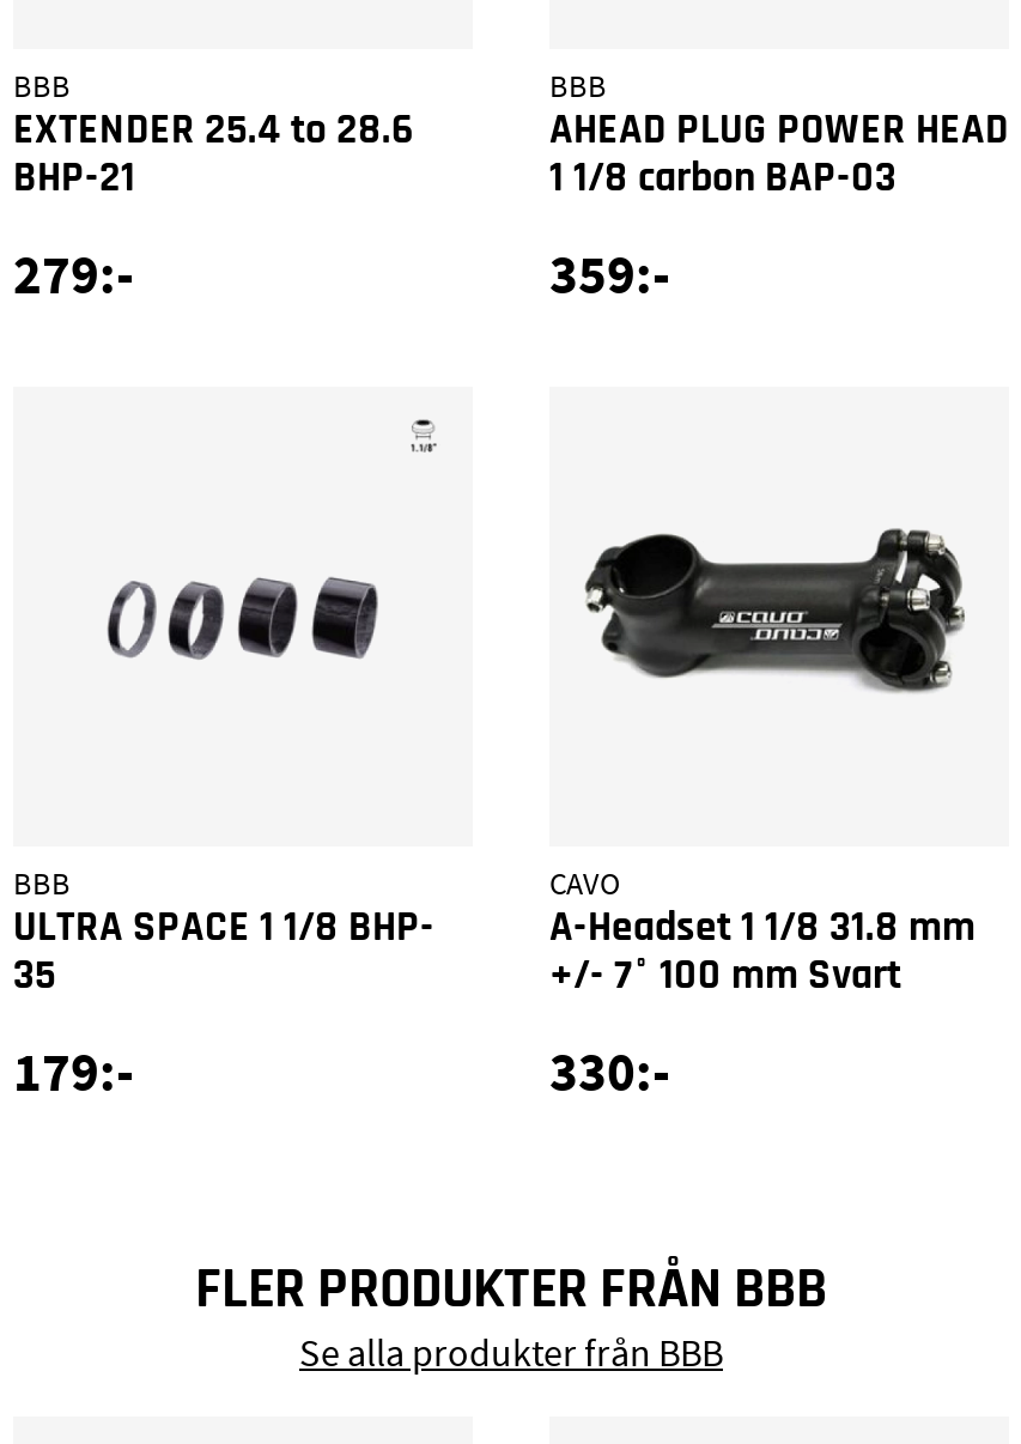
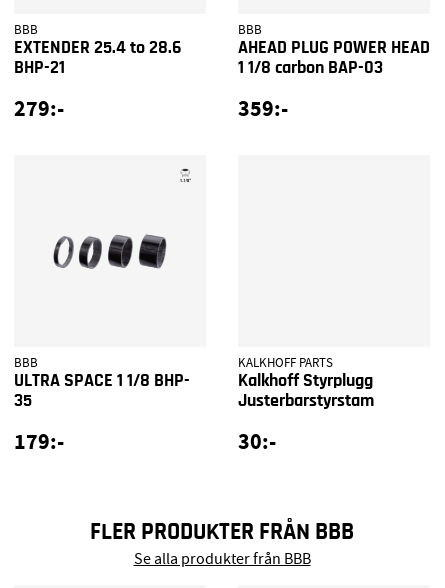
- [image]

- CAVO
- A-Headset 1 1/8 31.8 mm
- +/- 7° 100 mm Svart
+ KALKHOFF PARTS
+ Kalkhoff Styrplugg
+ Justerbarstyrstam

- 330:-
+ 30:-
